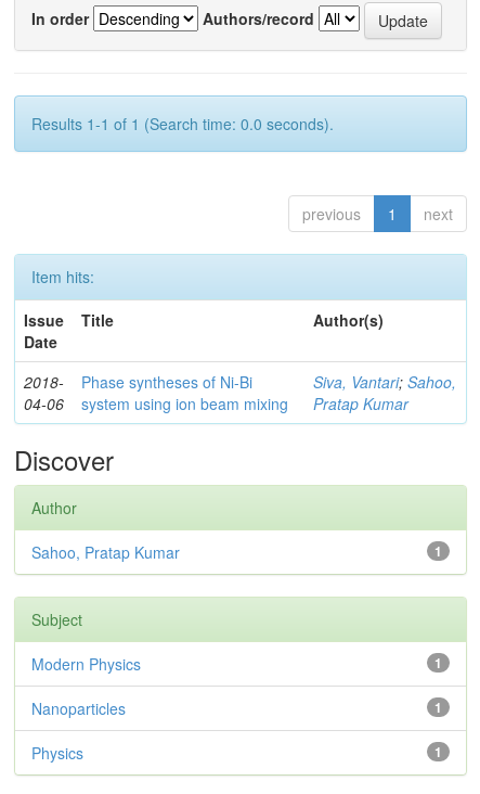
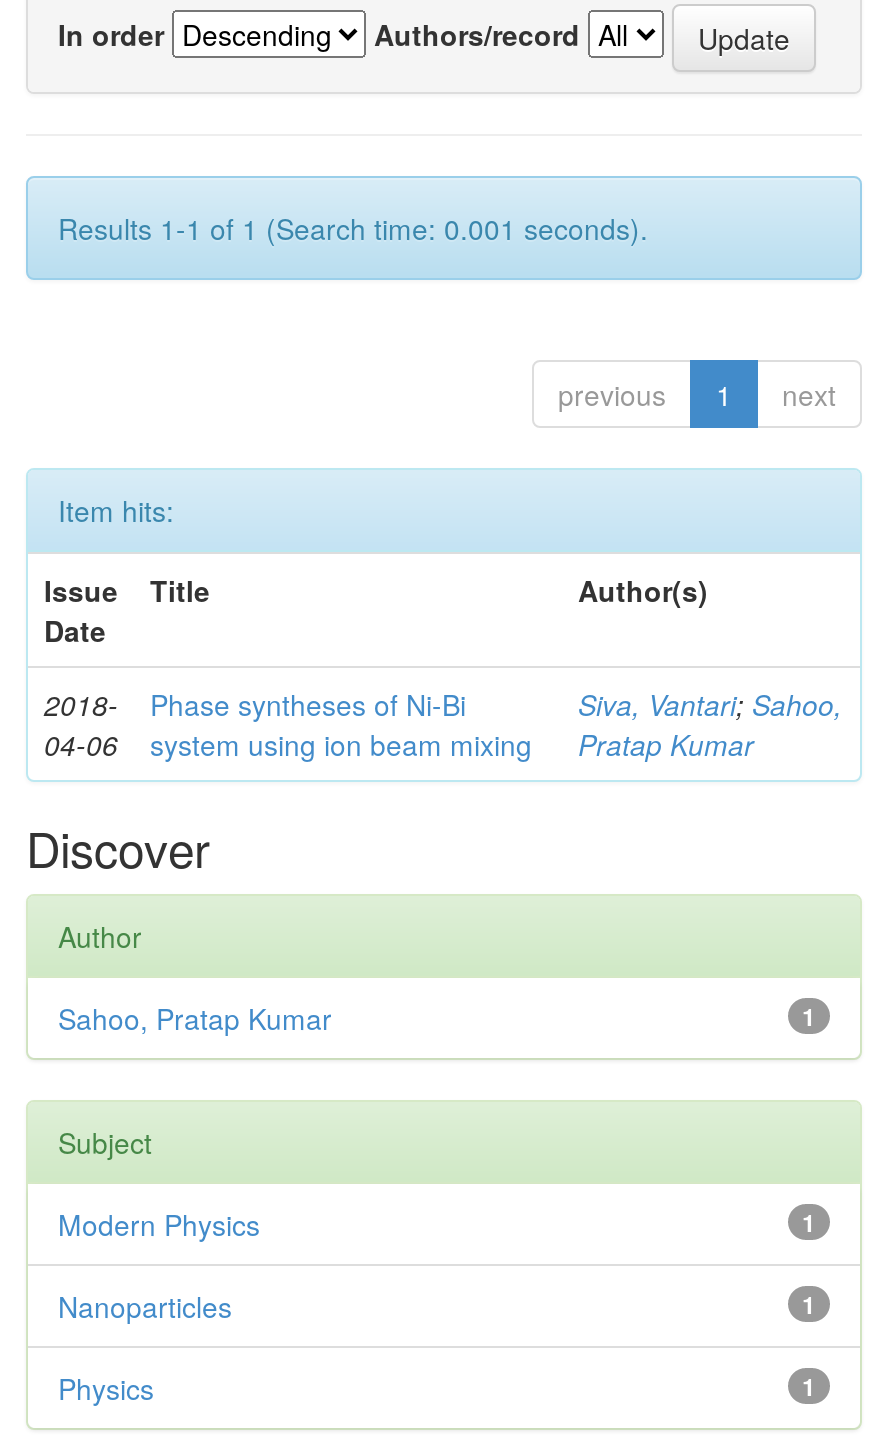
- Results 1-1 of 1 (Search time: 0.0 seconds).
+ Results 1-1 of 1 (Search time: 0.001 seconds).
